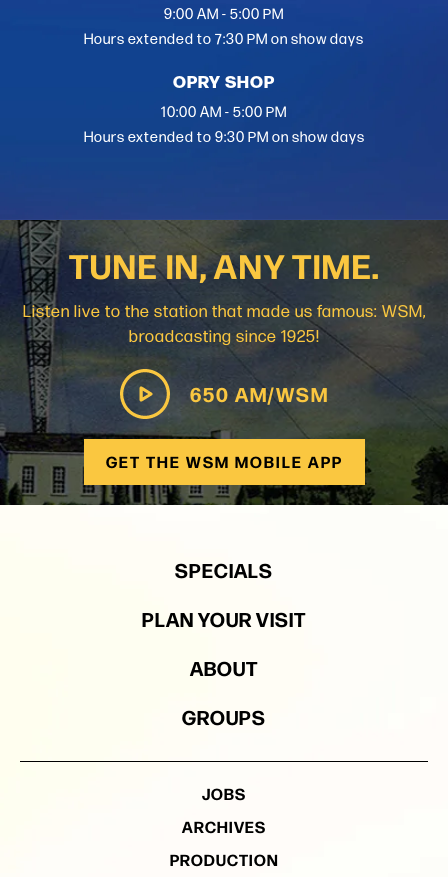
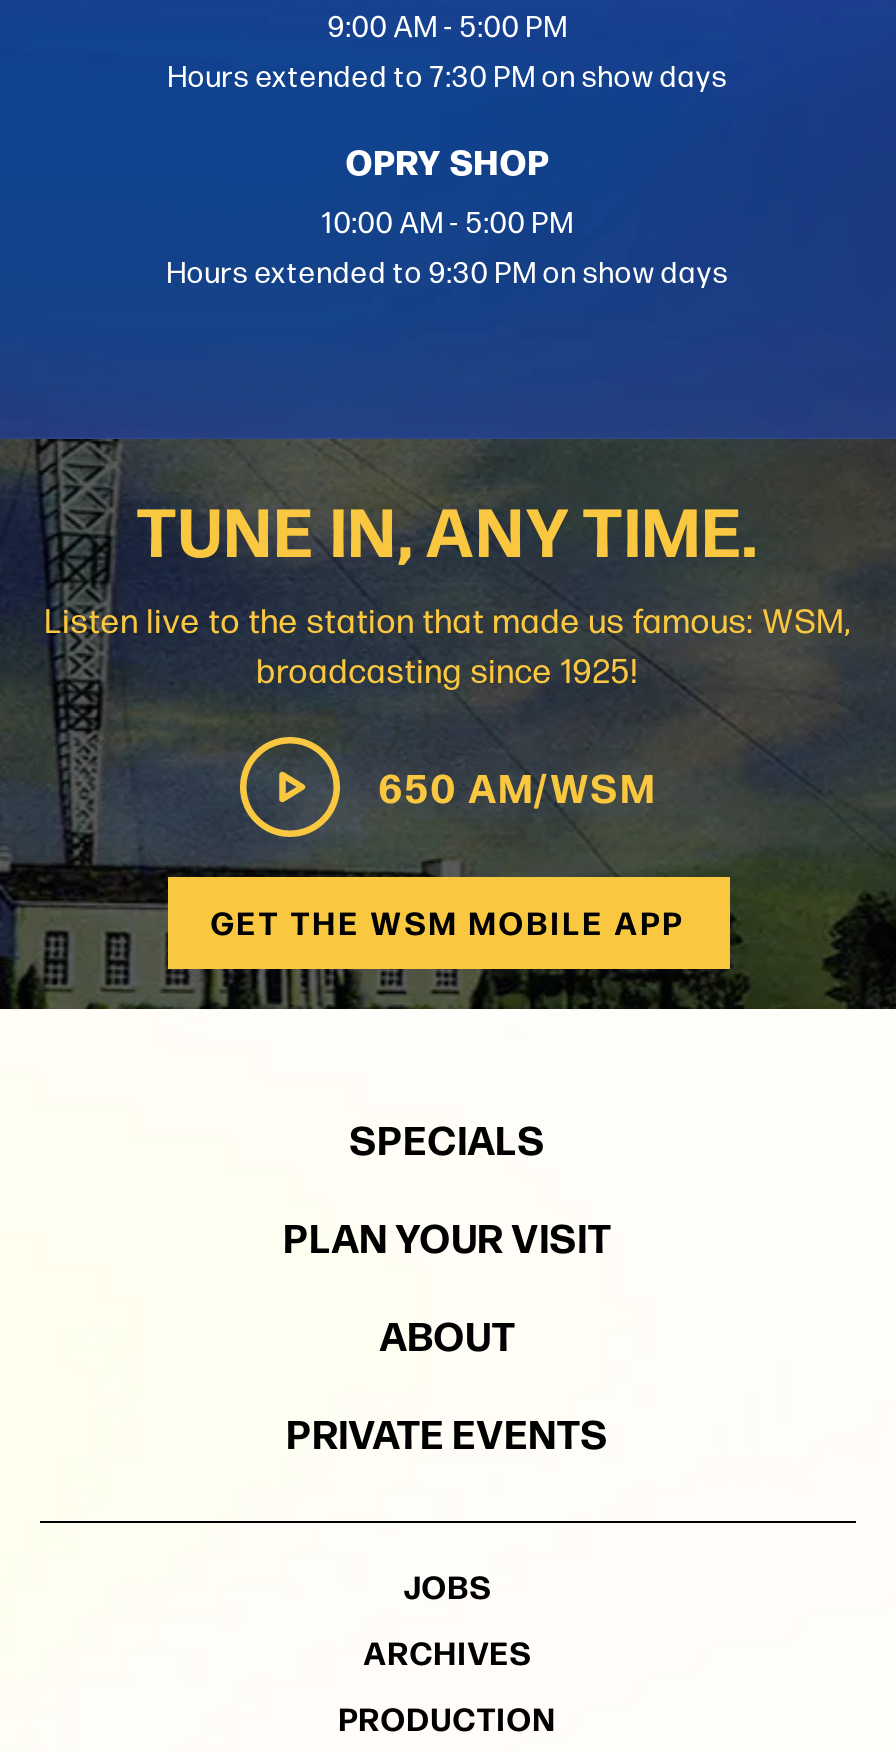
- GROUPS
+ PRIVATE EVENTS
